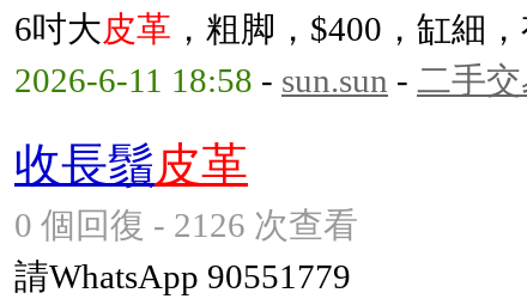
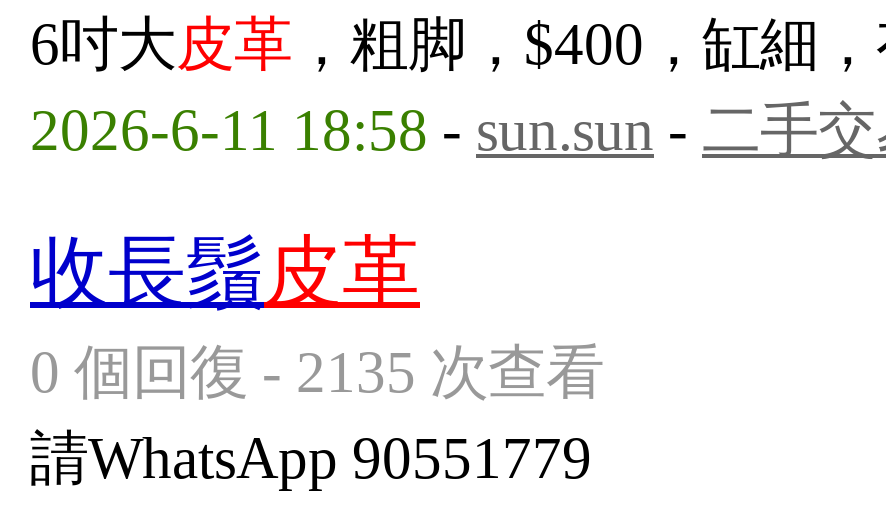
- 0 個回復 - 2126 次查看
+ 0 個回復 - 2135 次查看
